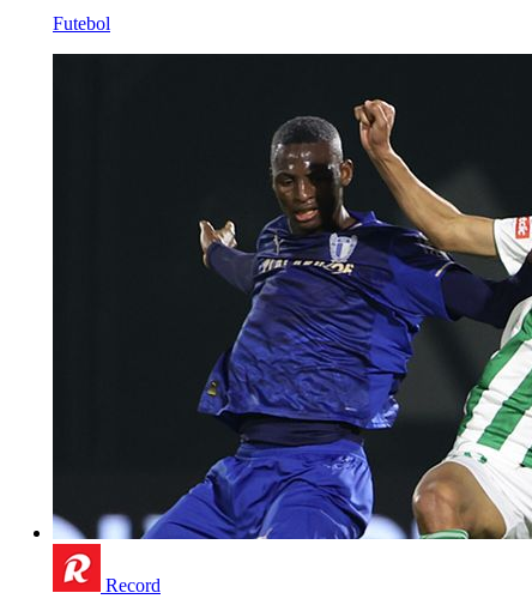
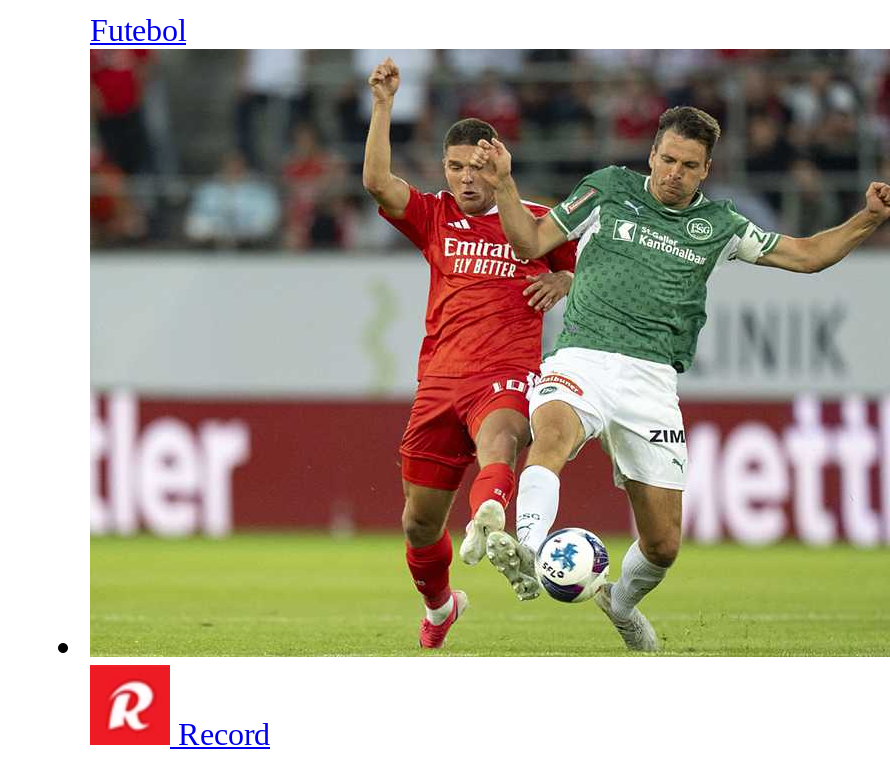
- [image]
+ [image]
